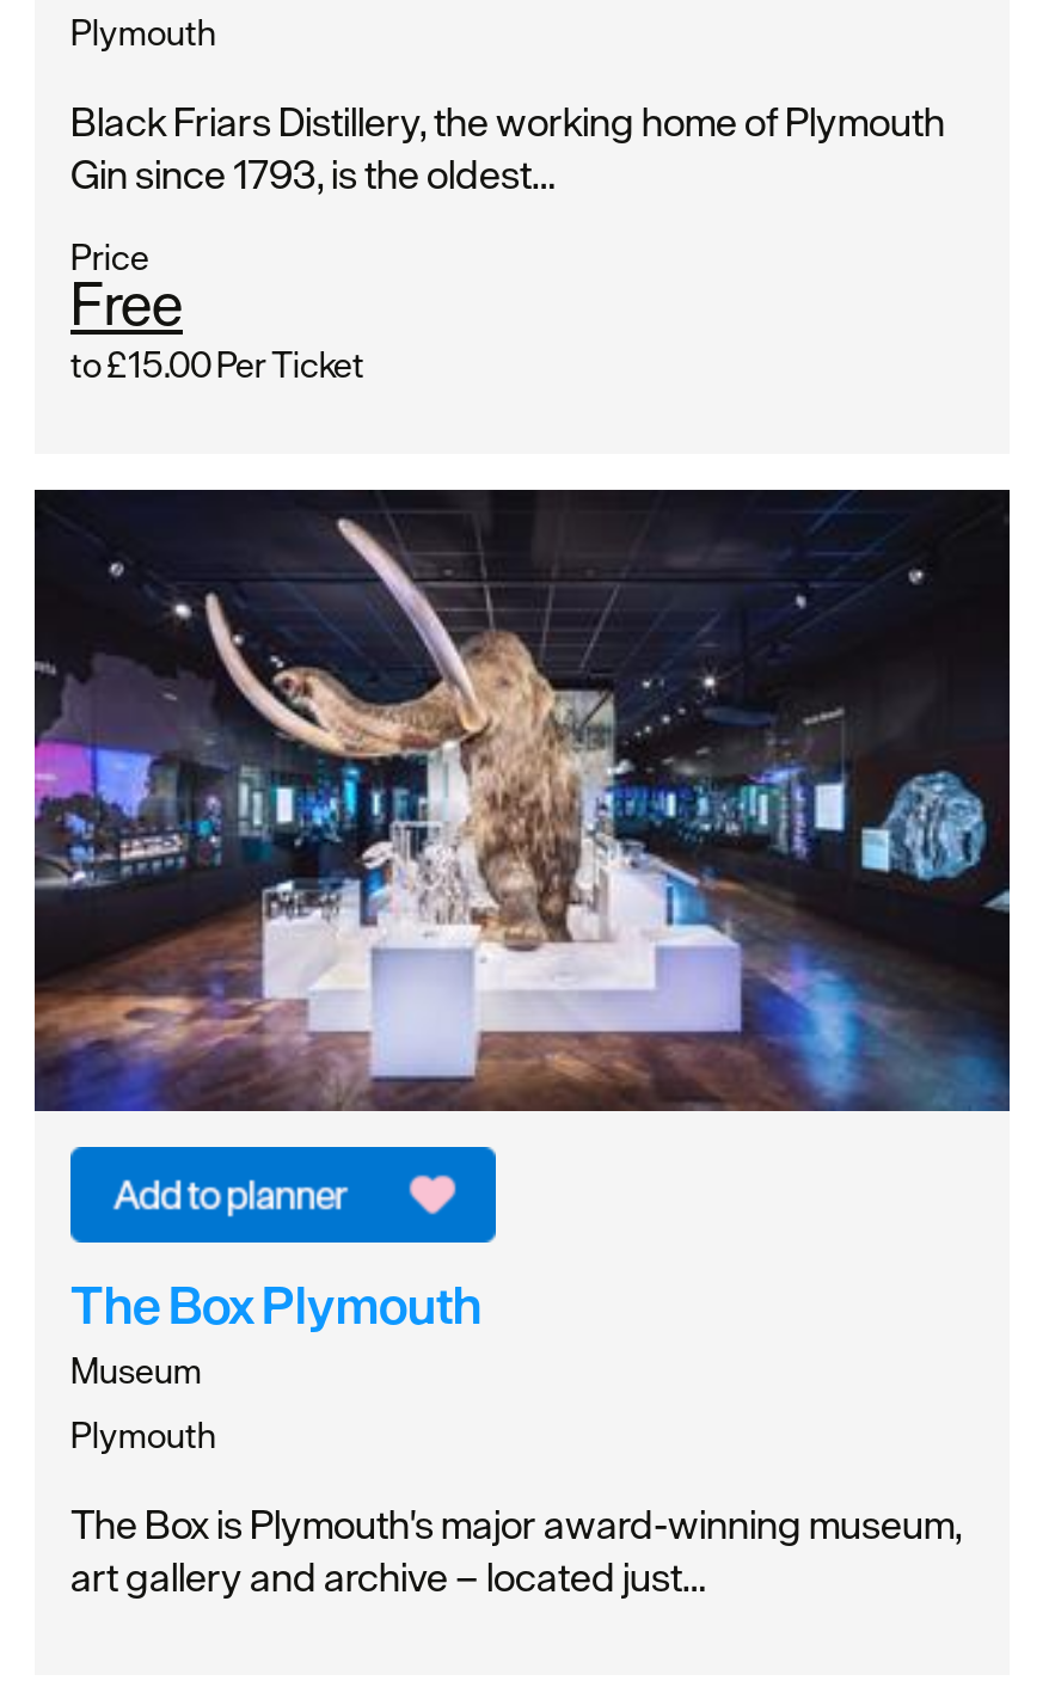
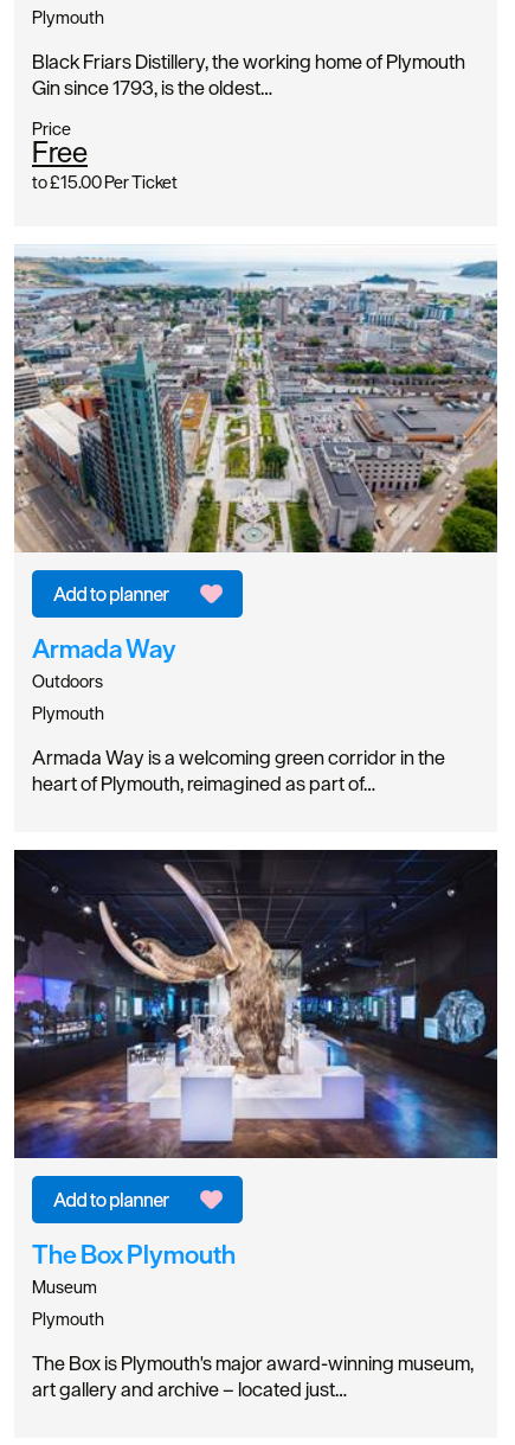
+ [image]

+ Armada Way
+ Outdoors
+ Plymouth
+ Armada Way is a welcoming green corridor in the
+ heart of Plymouth, reimagined as part of…
